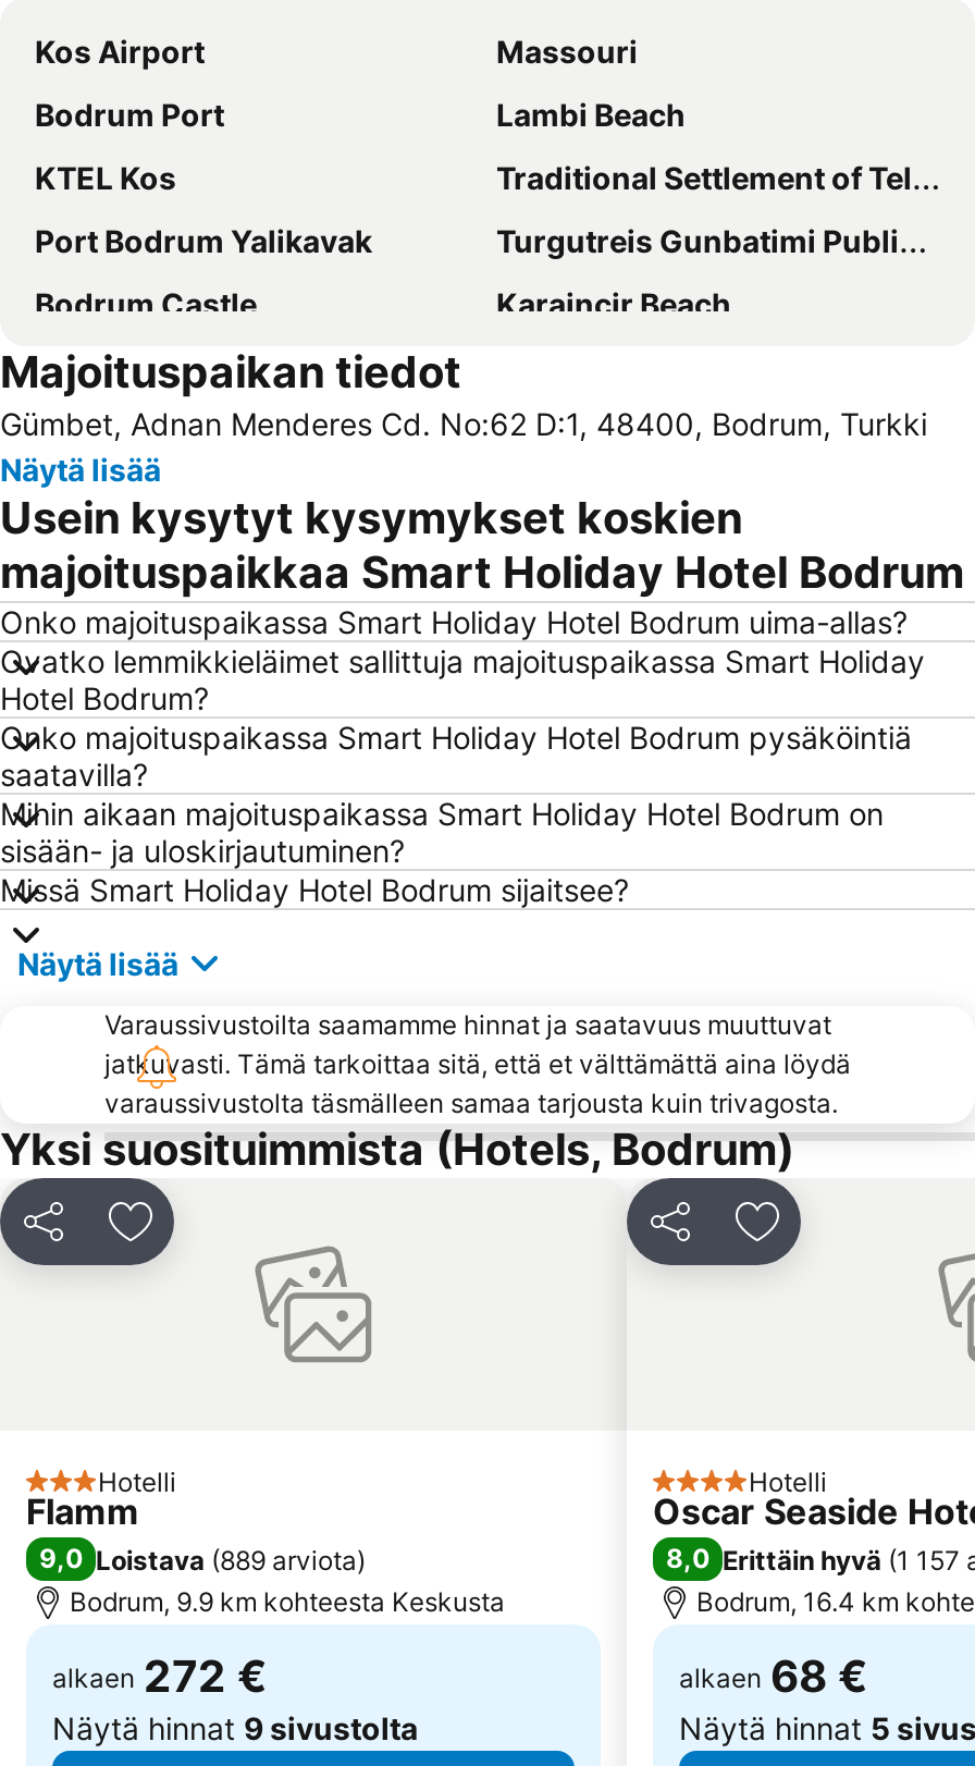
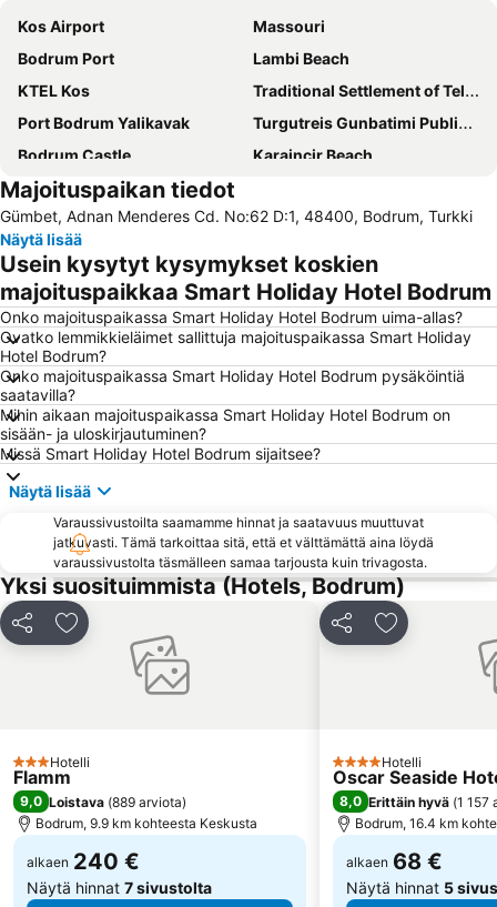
- alkaen 272 €
+ alkaen 240 €

- Näytä hinnat 9 sivustolta
+ Näytä hinnat 7 sivustolta
